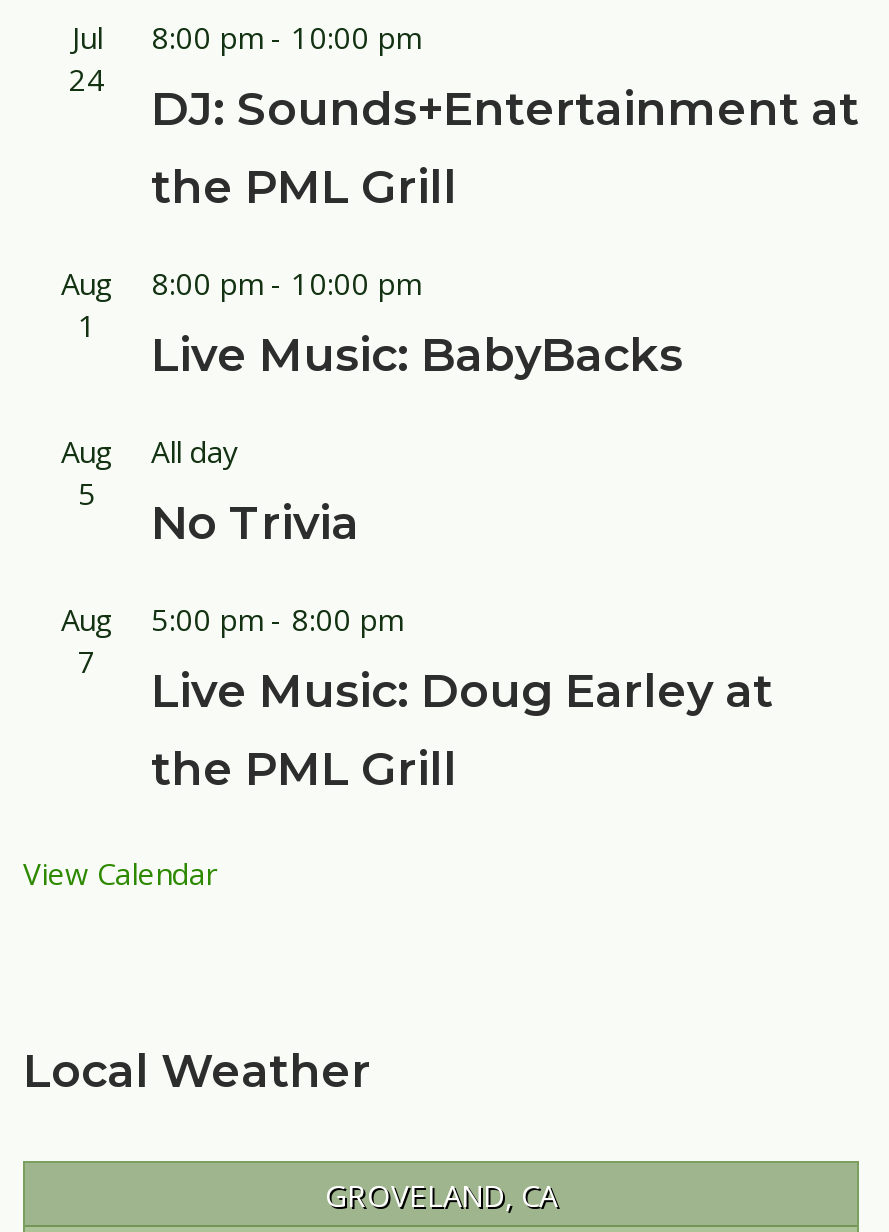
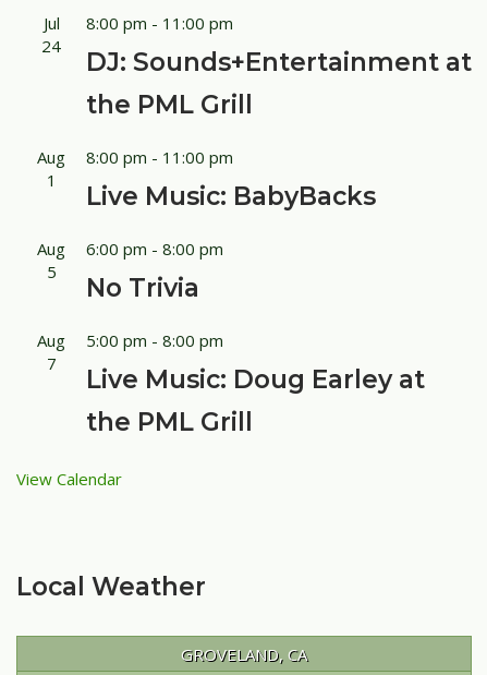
- Jul 8:00 pm - 10:00 pm
+ Jul 8:00 pm - 11:00 pm

- Aug 8:00 pm - 10:00 pm
+ Aug 8:00 pm - 11:00 pm

- All day
+ 6:00 pm - 8:00 pm
